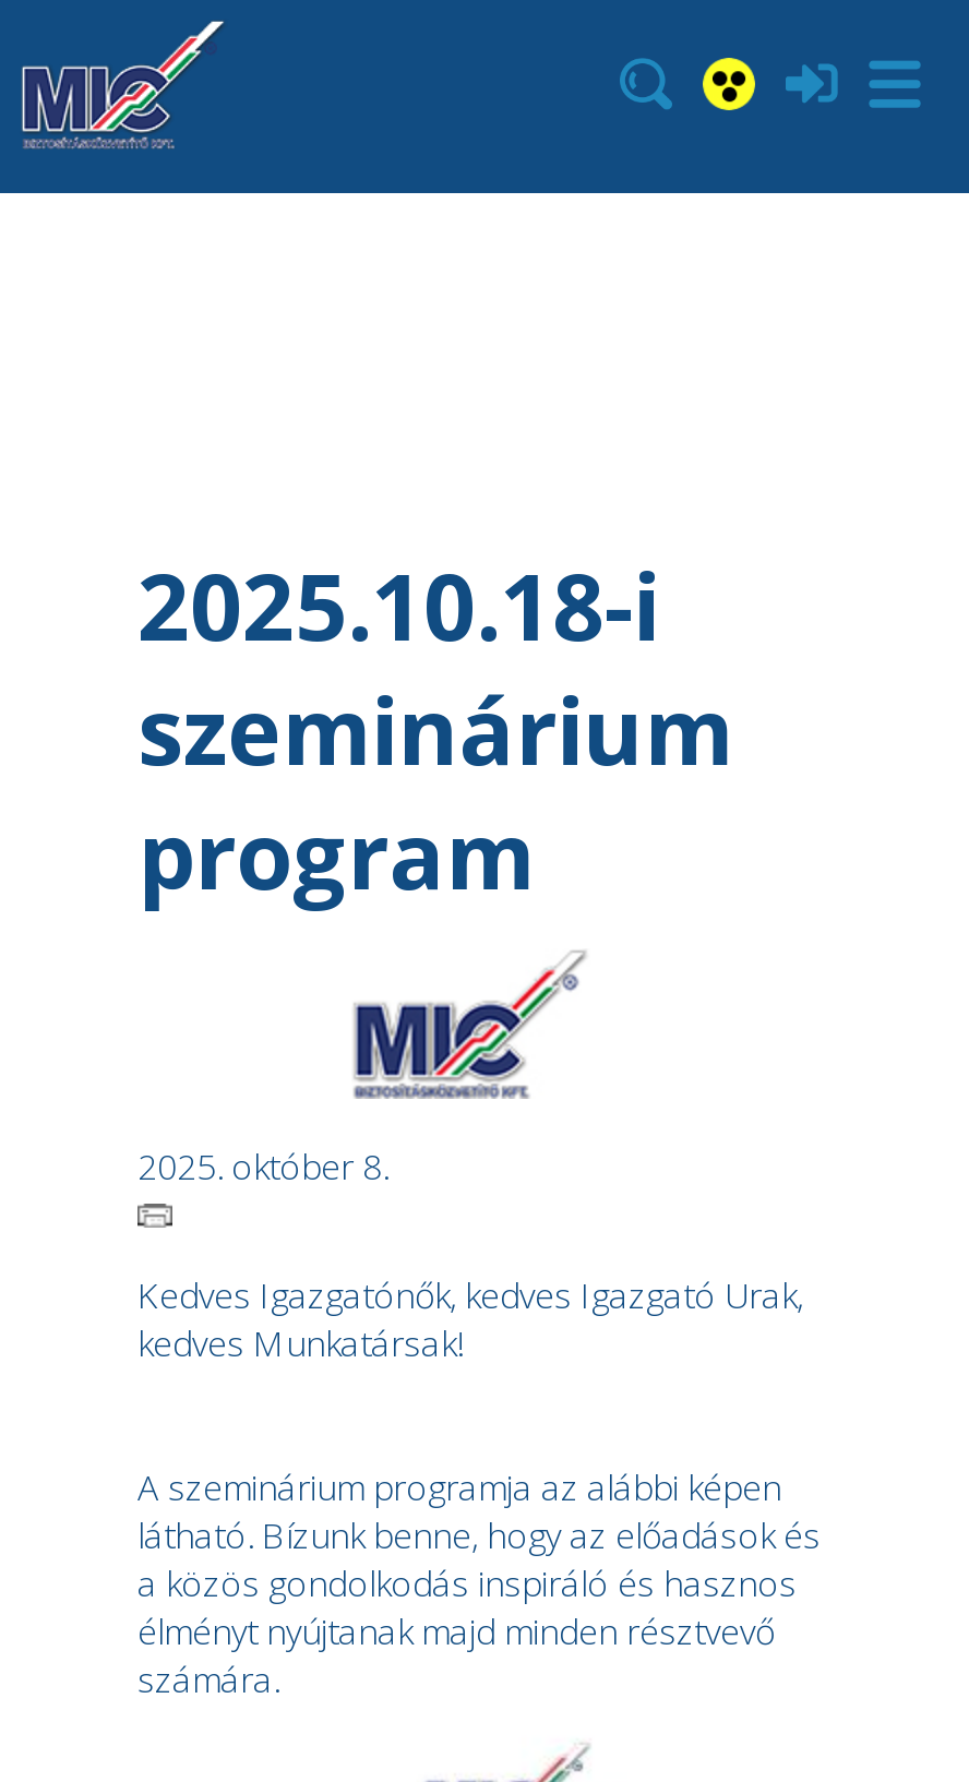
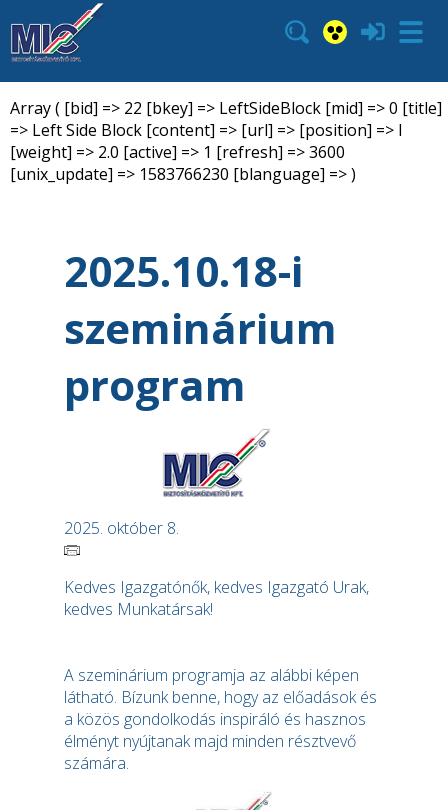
+ Array ( [bid] => 22 [bkey] => LeftSideBlock [mid] => 0 [title]
+ => Left Side Block [content] => [url] => [position] => l
+ [weight] => 2.0 [active] => 1 [refresh] => 3600
+ [unix_update] => 1583766230 [blanguage] => )
